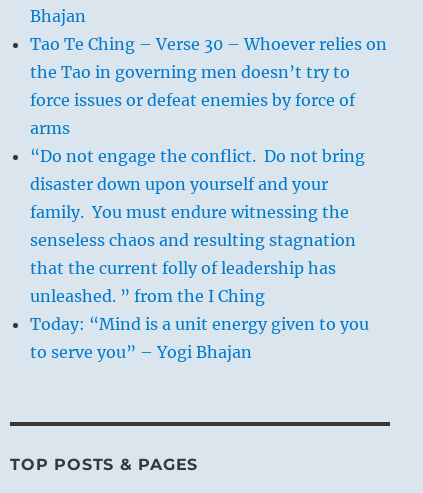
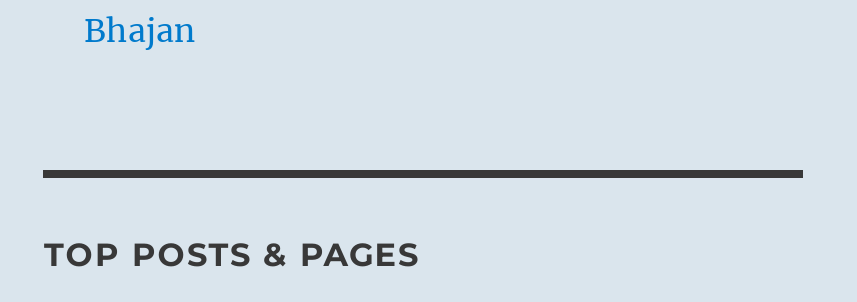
- Tao Te Ching – Verse 30 – Whoever relies on
- the Tao in governing men doesn’t try to
- force issues or defeat enemies by force of
- arms
- “Do not engage the conflict. Do not bring
- disaster down upon yourself and your
- family. You must endure witnessing the
- senseless chaos and resulting stagnation
- that the current folly of leadership has
- unleashed. ” from the I Ching
- Today: “Mind is a unit energy given to you
- to serve you” – Yogi Bhajan
